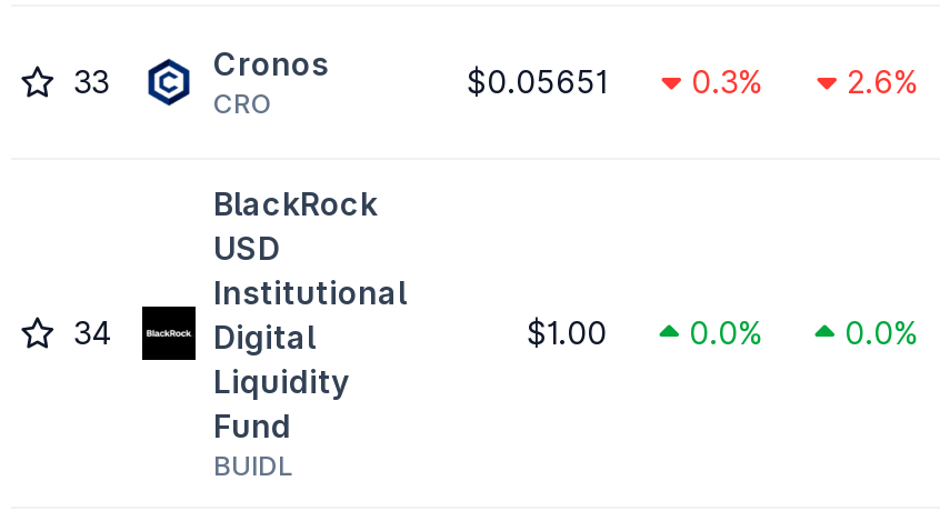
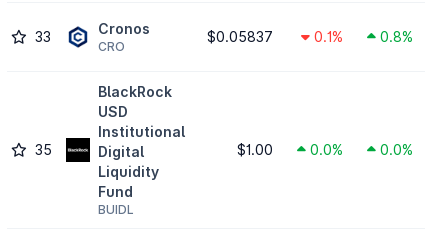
- $0.05651
+ $0.05837

- 0.3%
+ 0.1%

- 2.6%
+ 0.8%

- 34
+ 35
